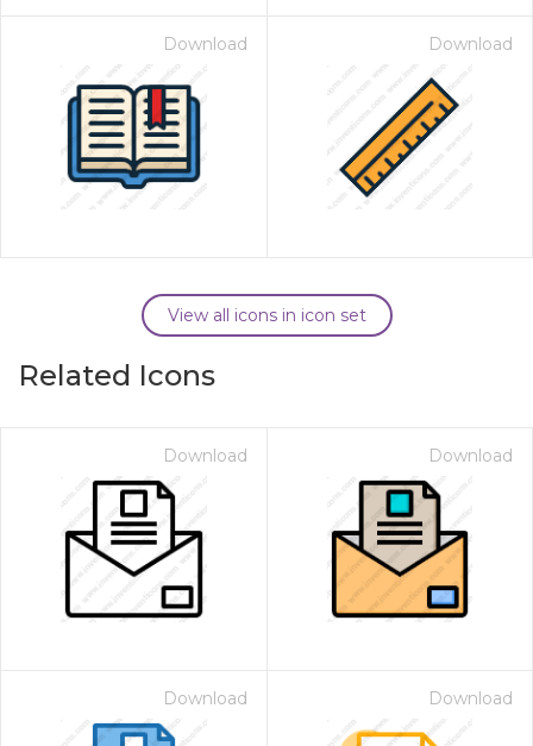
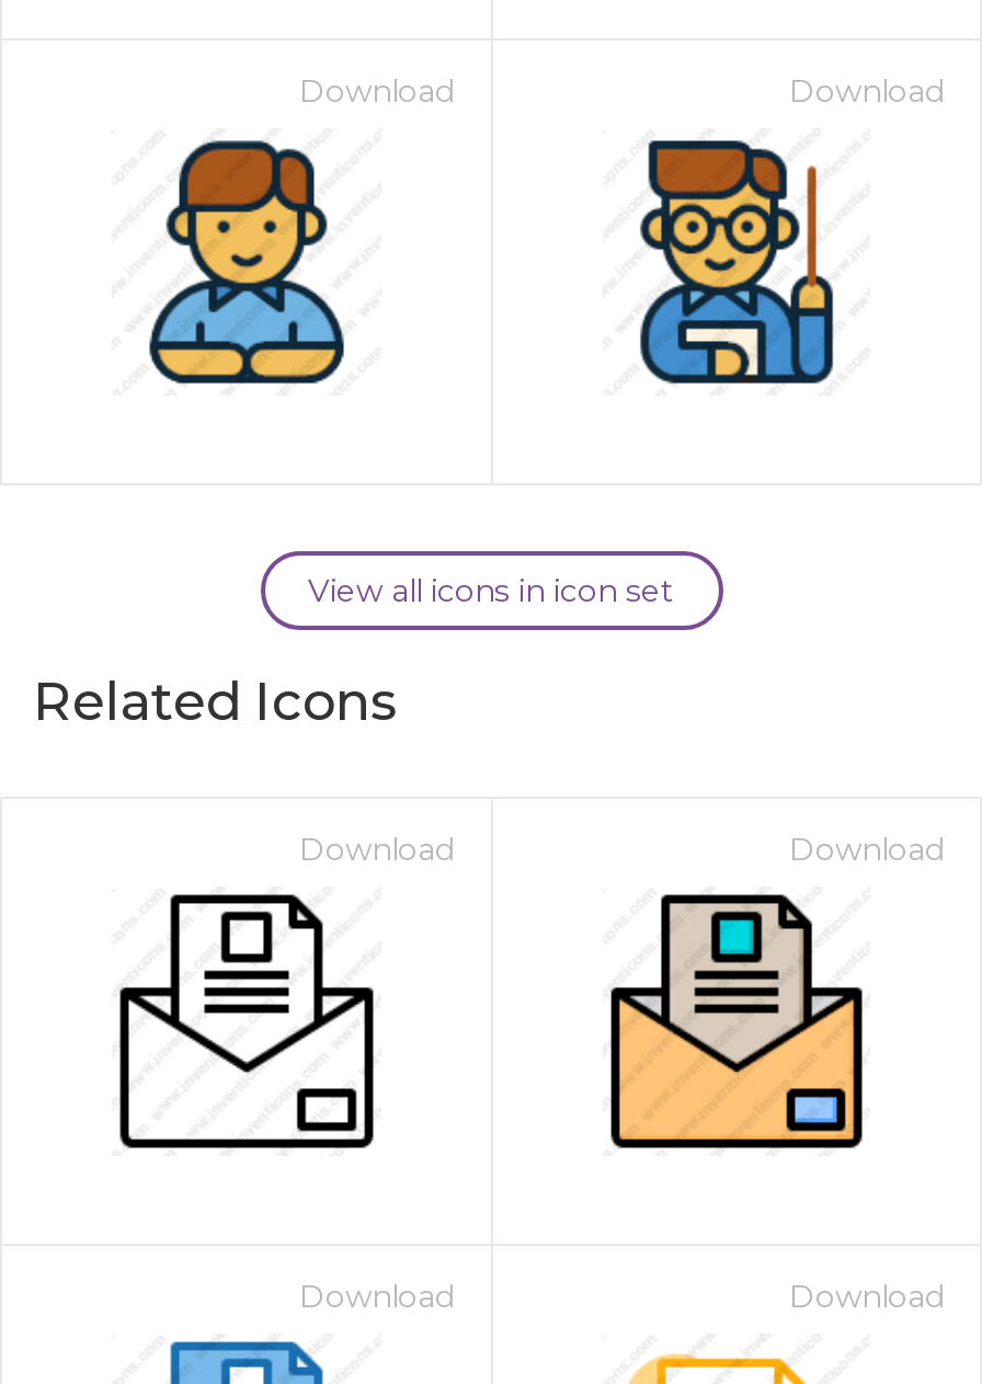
- [image]
+ [image]

- [image]
+ [image]
